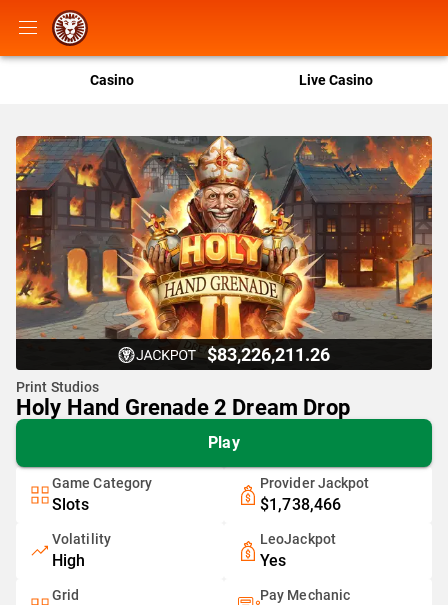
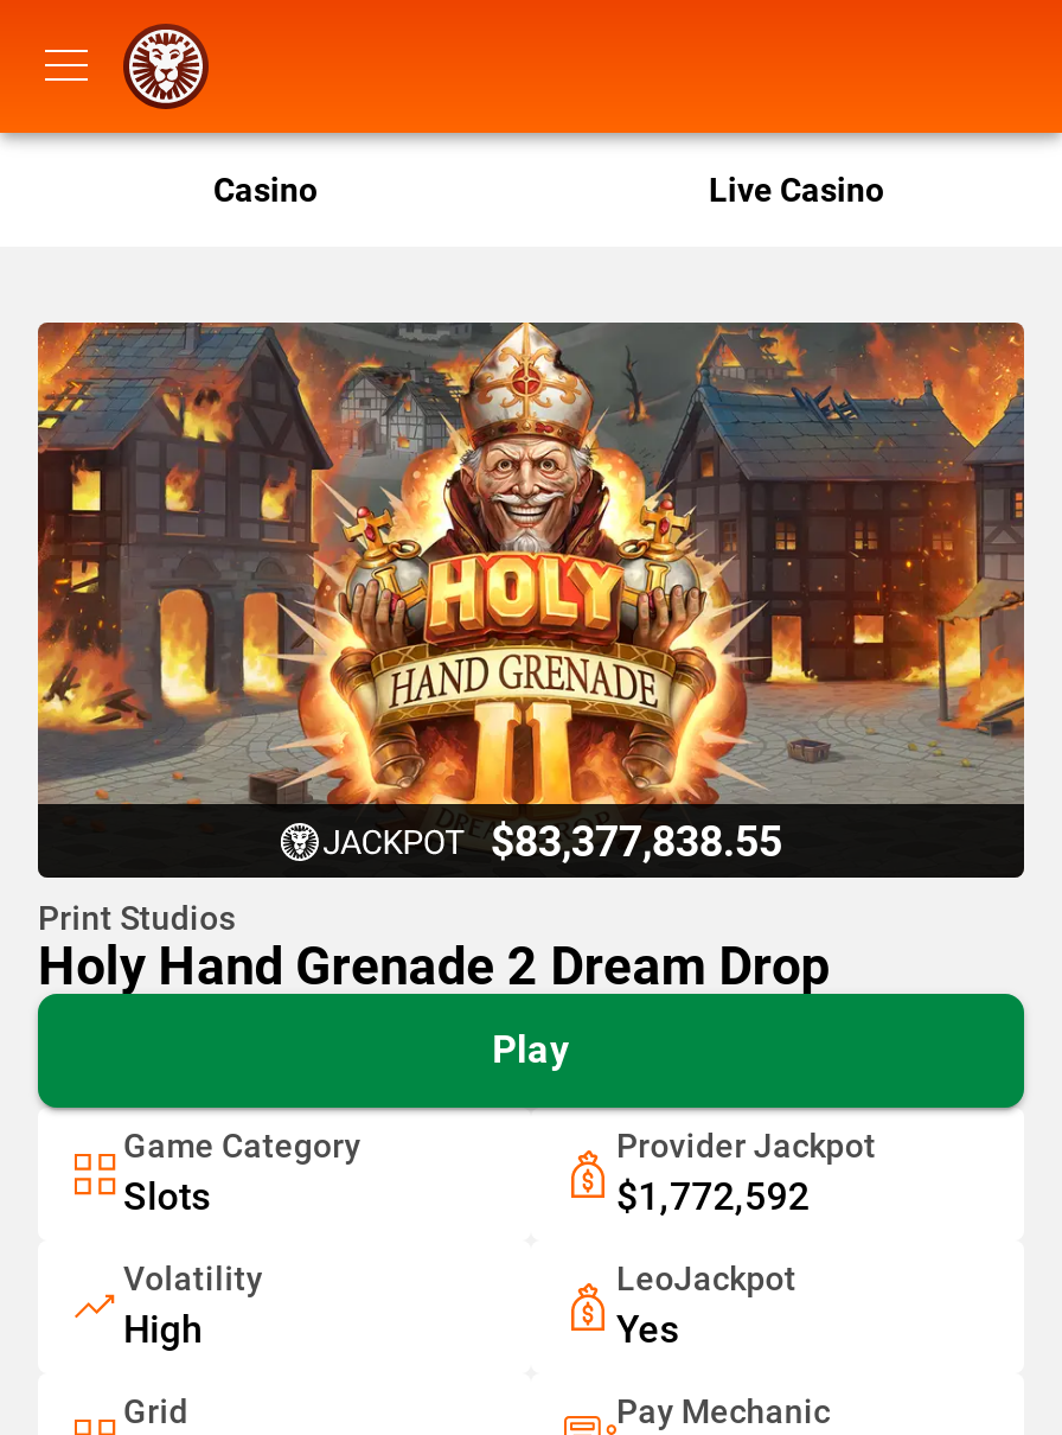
- $83,226,211.26
+ $83,377,838.55

- $1,738,466
+ $1,772,592
